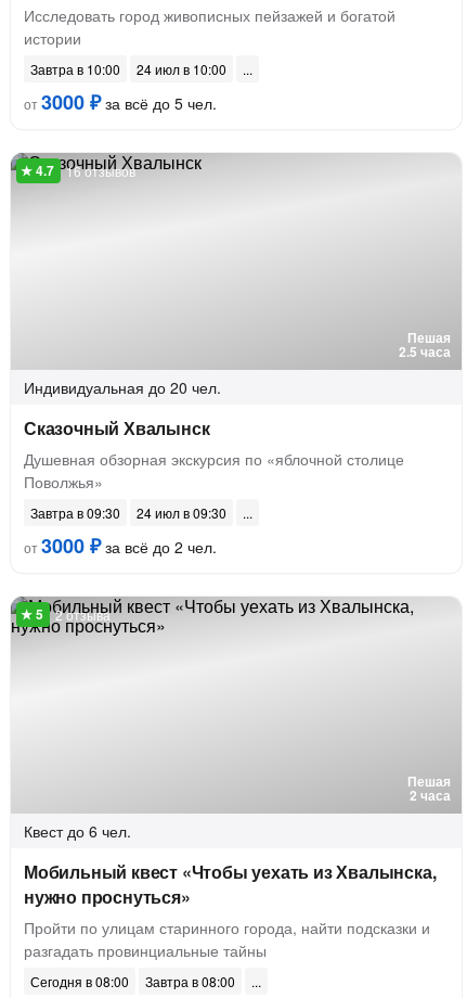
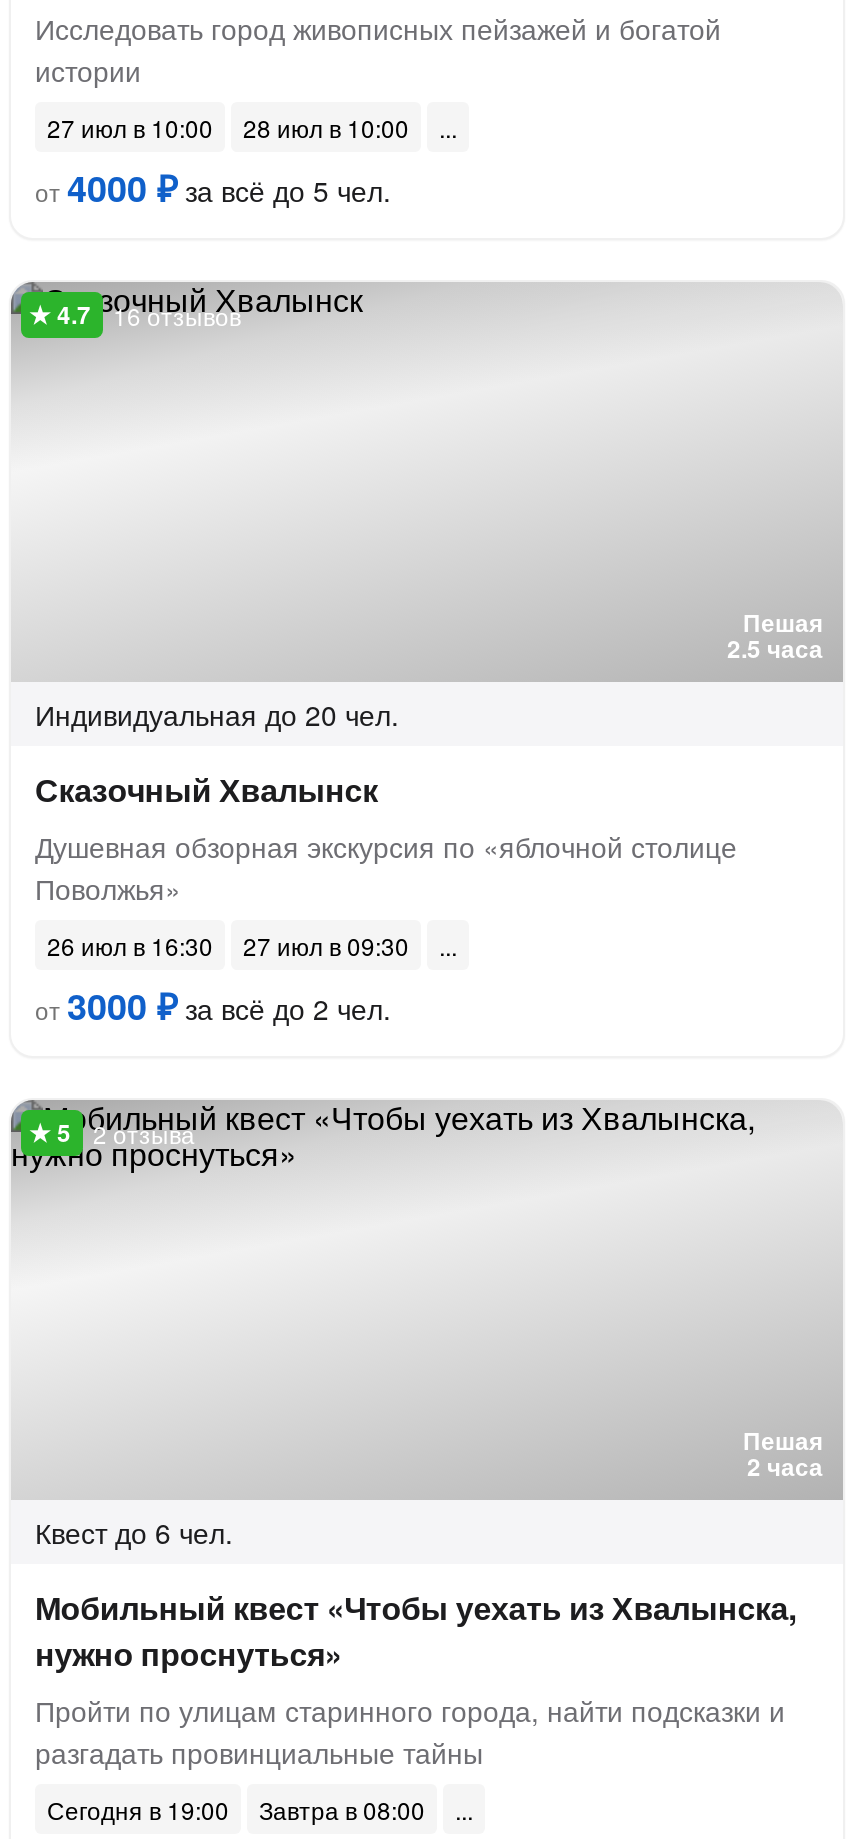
- Завтра в 10:00
- 24 июл в 10:00
- от3000 ₽за всё до 5 чел.
+ 27 июл в 10:00
+ 28 июл в 10:00
+ от4000 ₽за всё до 5 чел.

- Завтра в 09:30
- 24 июл в 09:30
+ 26 июл в 16:30
+ 27 июл в 09:30

- Сегодня в 08:00 Завтра в 08:00
+ Сегодня в 19:00 Завтра в 08:00
